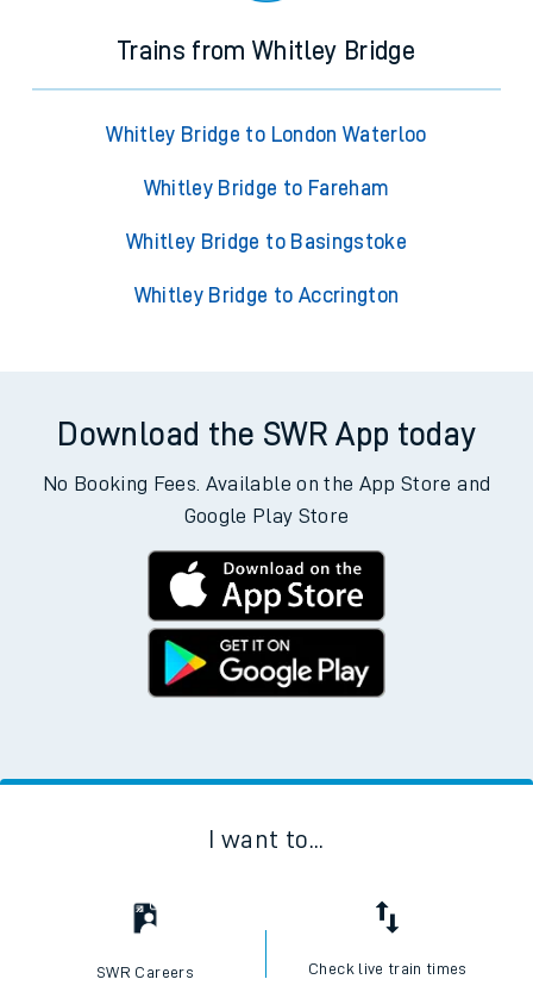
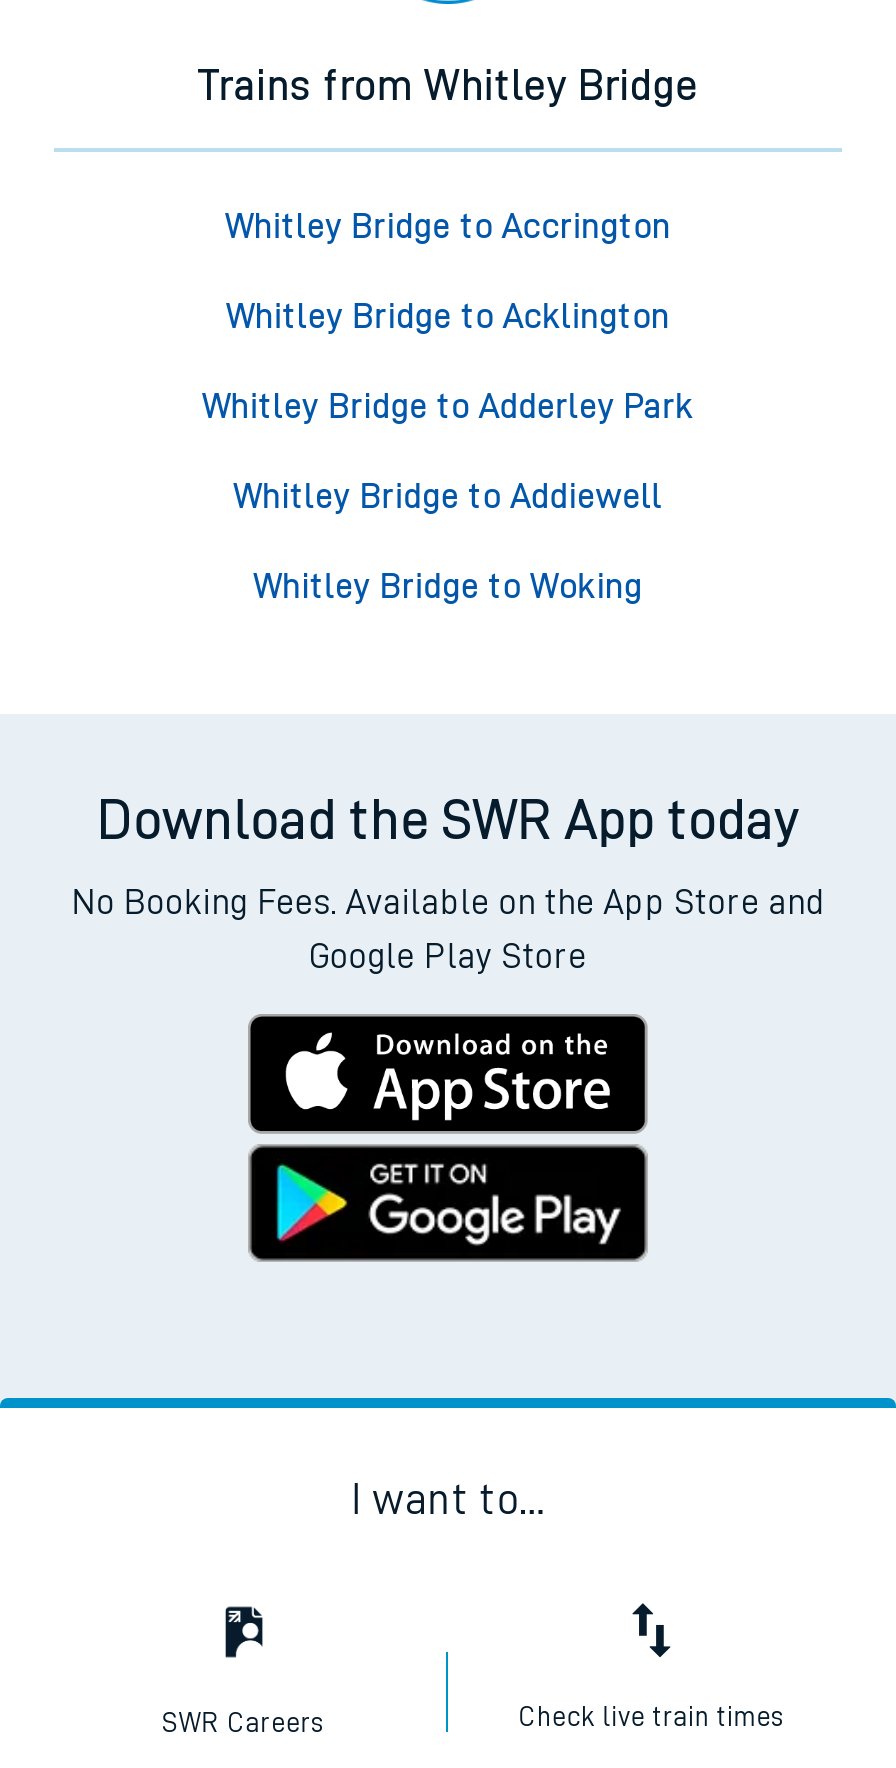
- Whitley Bridge to London Waterloo
- Whitley Bridge to Fareham
- Whitley Bridge to Basingstoke

moved up: Whitley Bridge to Accrington

+ Whitley Bridge to Acklington
+ Whitley Bridge to Adderley Park
+ Whitley Bridge to Addiewell
+ Whitley Bridge to Woking
